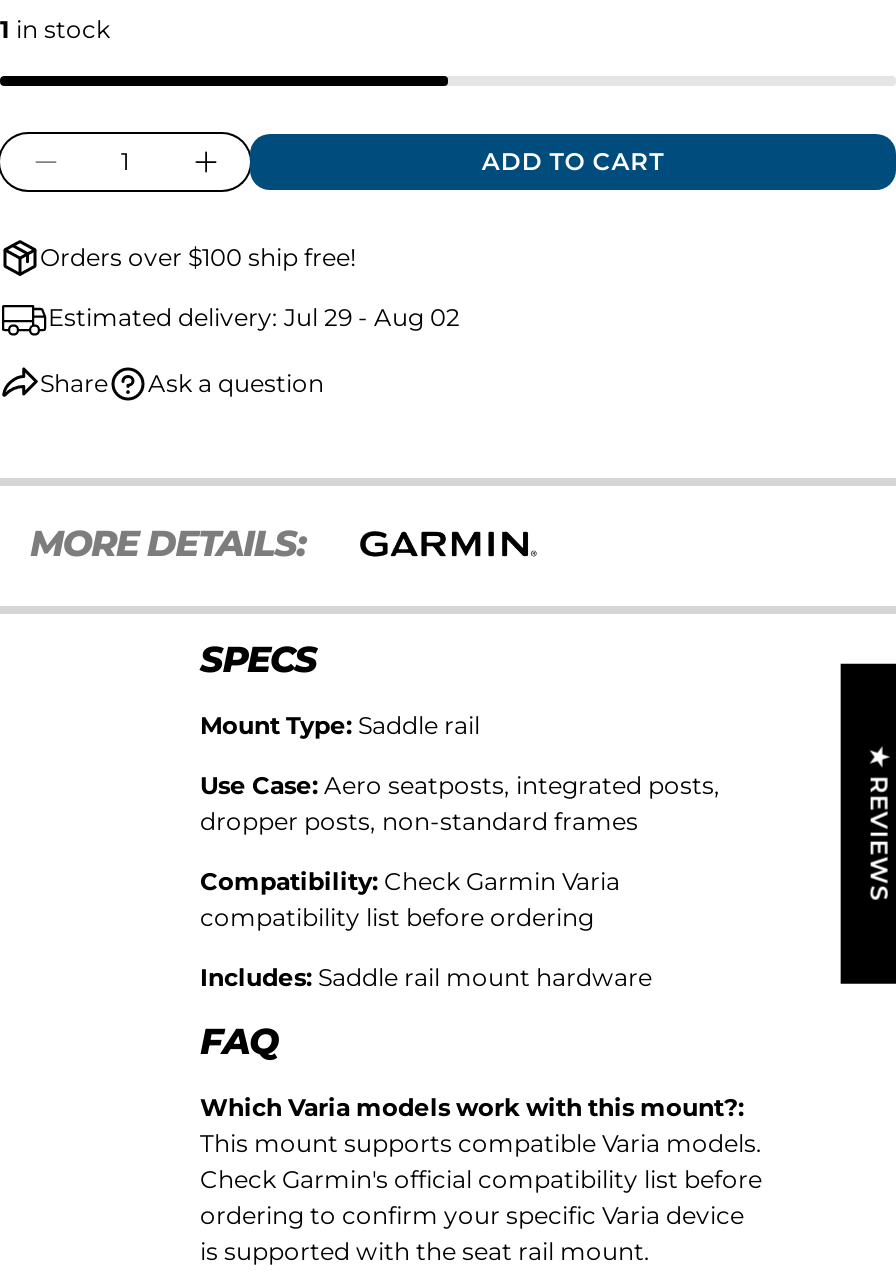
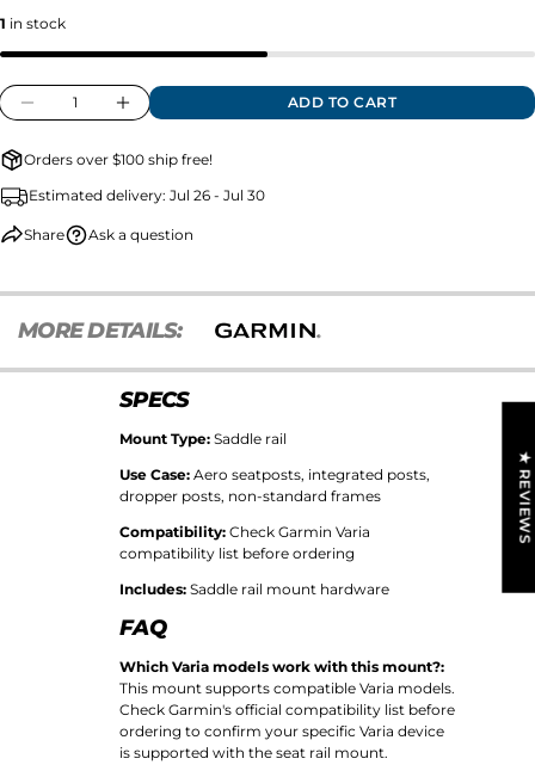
- Estimated delivery: Jul 29 - Aug 02
+ Estimated delivery: Jul 26 - Jul 30
